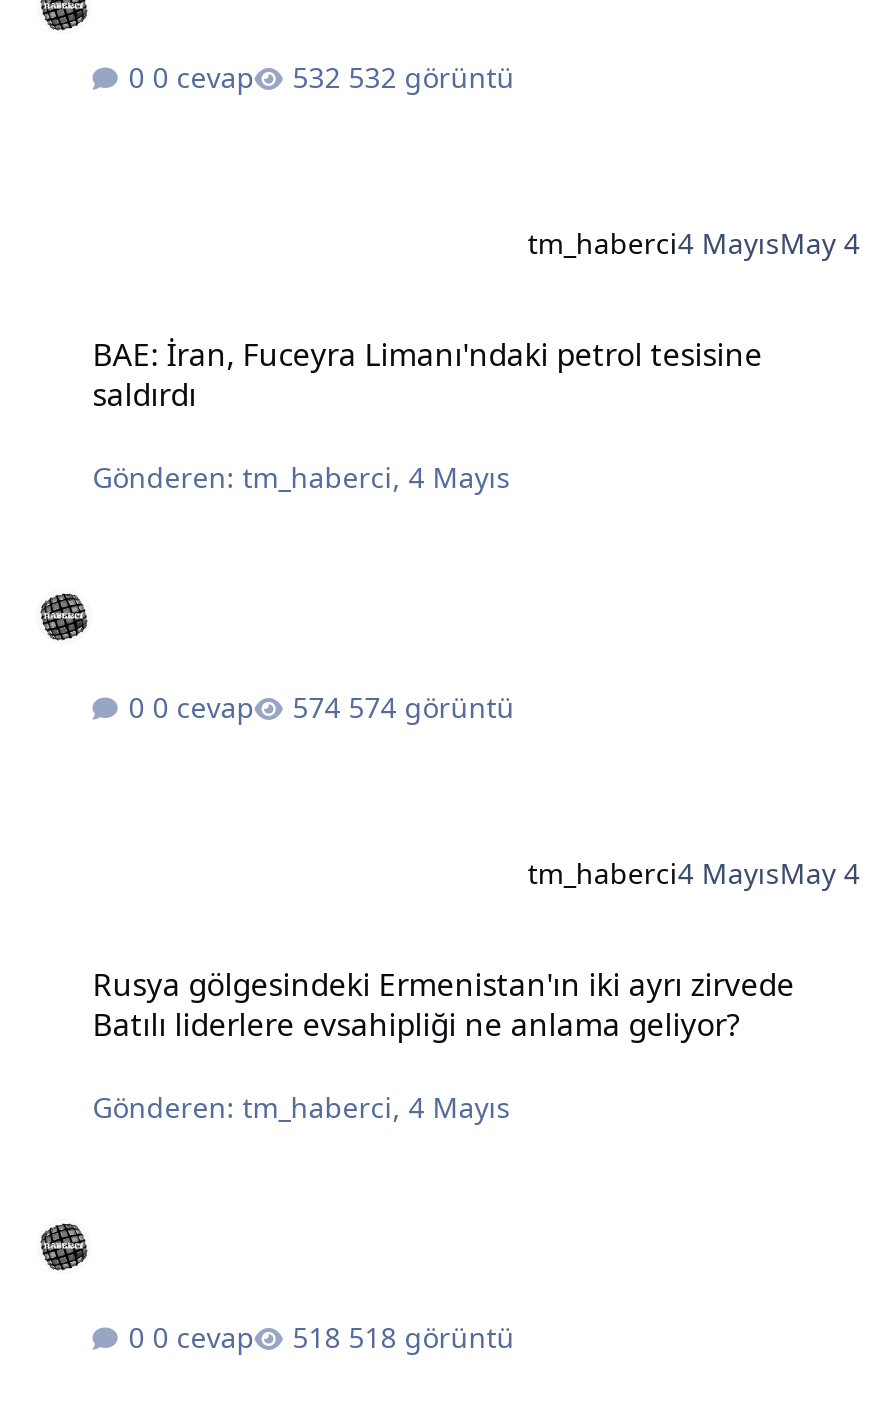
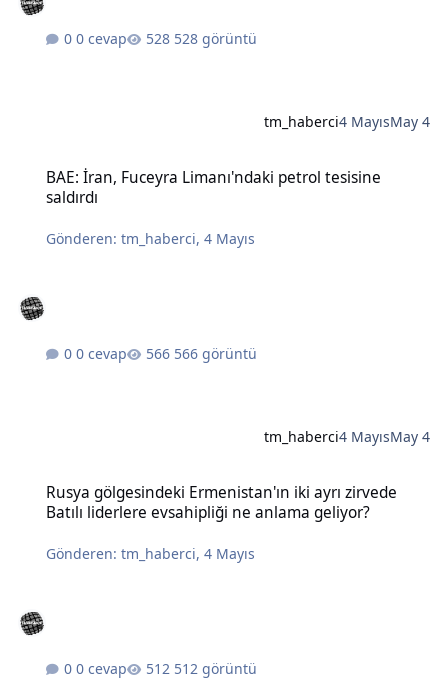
- 532 görüntü
+ 528 görüntü

- 574 görüntü
+ 566 görüntü

- 518 görüntü
+ 512 görüntü
